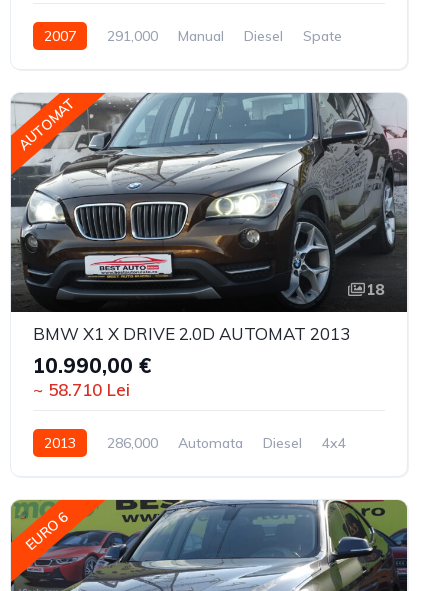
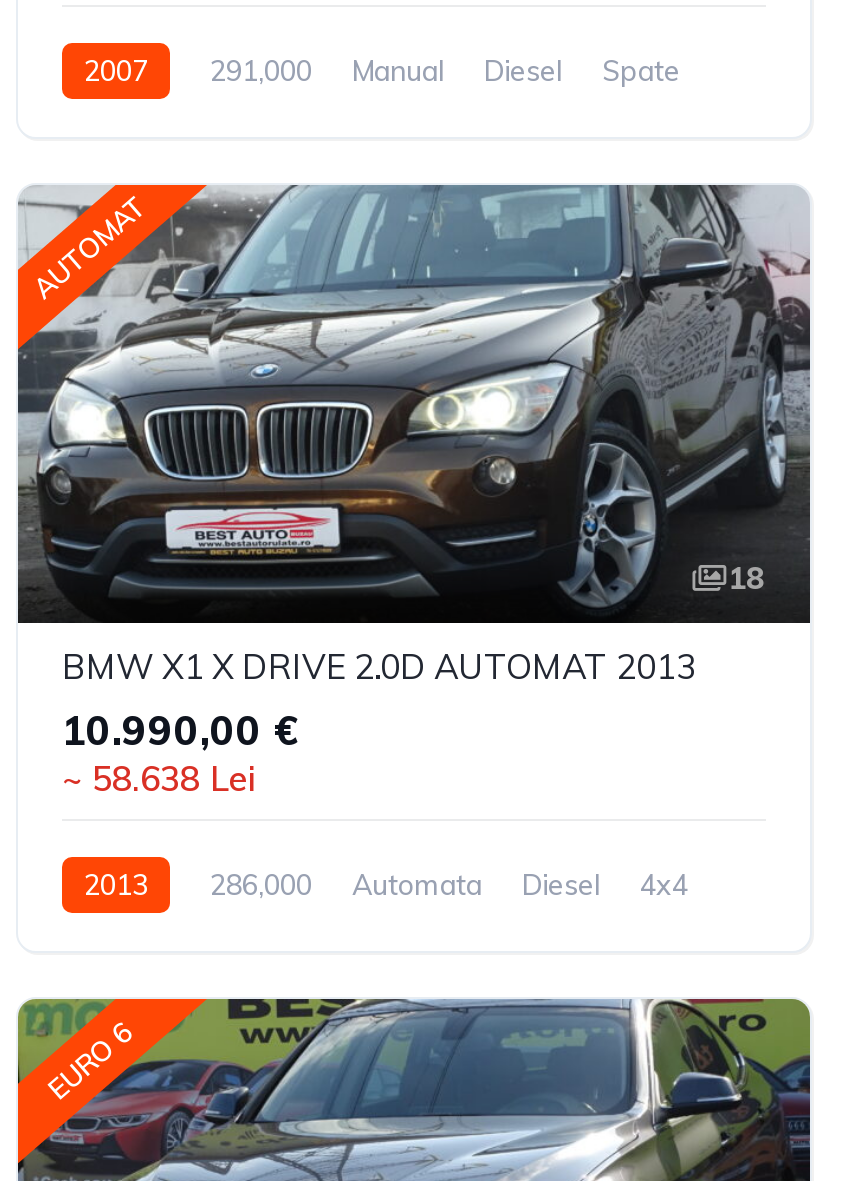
- ~ 58.710 Lei
+ ~ 58.638 Lei
